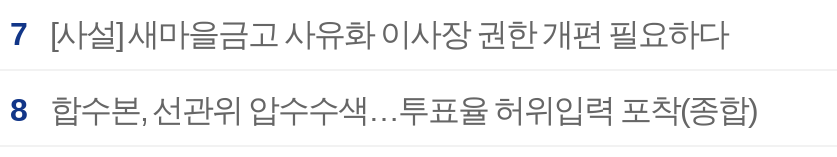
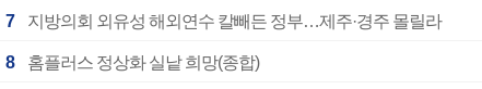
- [사설] 새마을금고 사유화 이사장 권한 개편 필요하다
+ 지방의회 외유성 해외연수 칼빼든 정부…제주·경주 몰릴라

- 합수본, 선관위 압수수색…투표율 허위입력 포착(종합)
+ 홈플러스 정상화 실낱 희망(종합)
